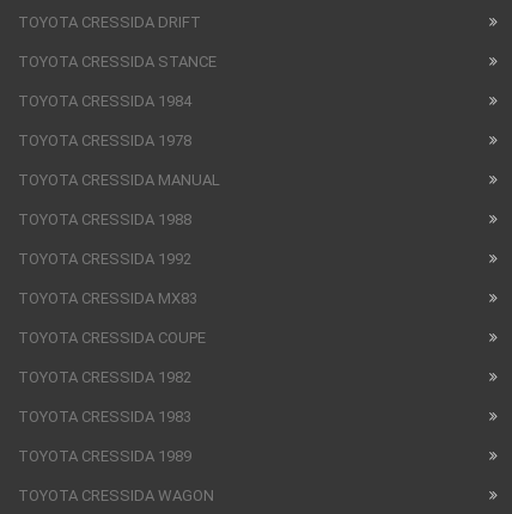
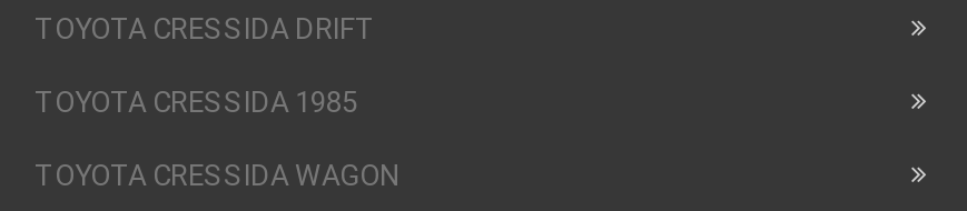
- TOYOTA CRESSIDA STANCE
- TOYOTA CRESSIDA 1984
- TOYOTA CRESSIDA 1978
- TOYOTA CRESSIDA MANUAL
- TOYOTA CRESSIDA 1988
- TOYOTA CRESSIDA 1992
- TOYOTA CRESSIDA MX83
- TOYOTA CRESSIDA COUPE
- TOYOTA CRESSIDA 1982
- TOYOTA CRESSIDA 1983
- TOYOTA CRESSIDA 1989
+ TOYOTA CRESSIDA 1985
